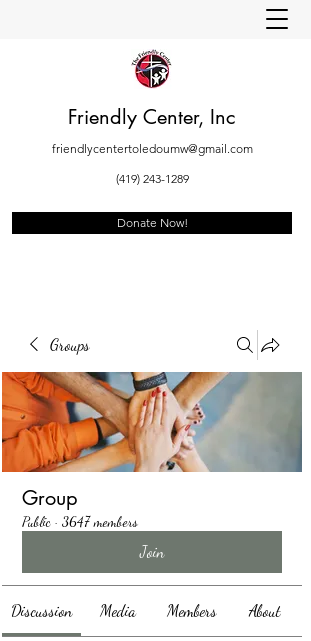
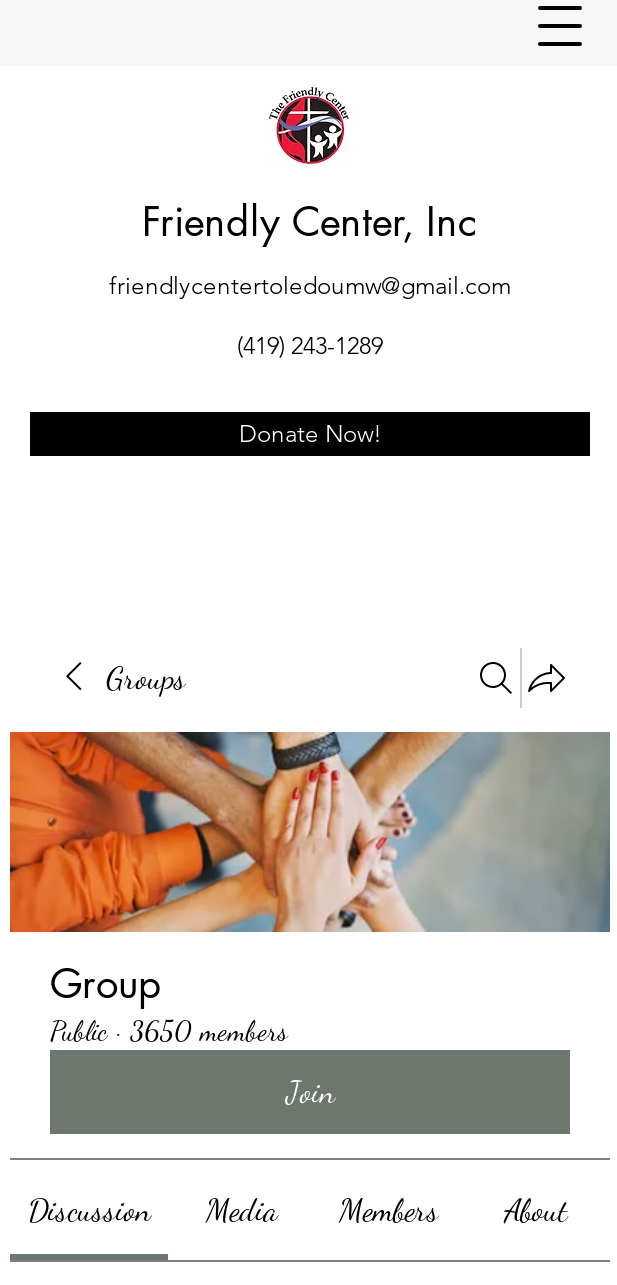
- Public · 3647 members
+ Public · 3650 members
